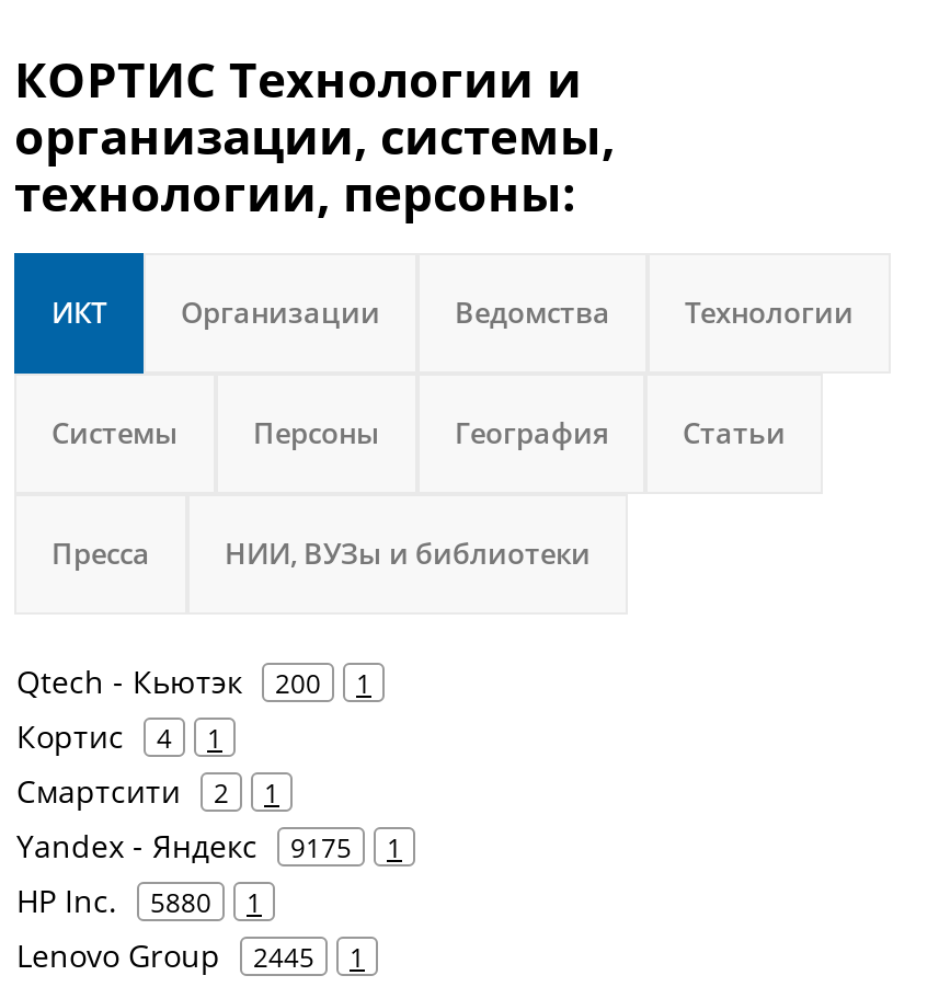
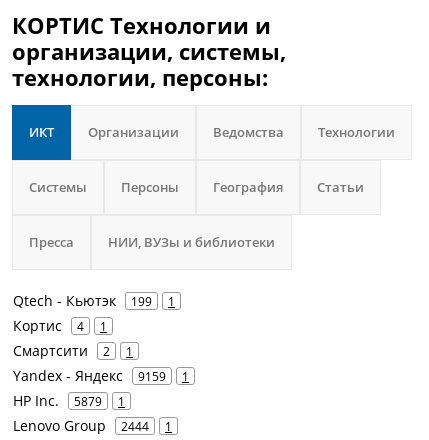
- Qtech - Кьютэк 200 1
+ Qtech - Кьютэк 199 1

- Yandex - Яндекс 9175 1
+ Yandex - Яндекс 9159 1

- HP Inc. 5880 1
+ HP Inc. 5879 1

- Lenovo Group 2445 1
+ Lenovo Group 2444 1
